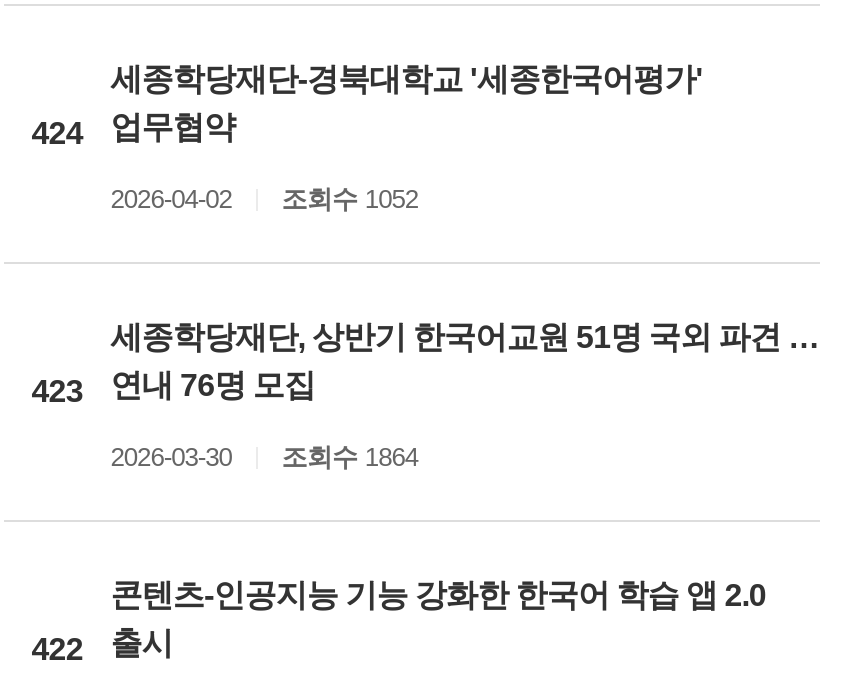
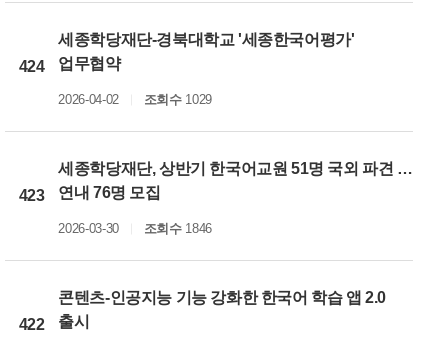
- 2026-04-02 조회수 1052
+ 2026-04-02 조회수 1029

- 2026-03-30 조회수 1864
+ 2026-03-30 조회수 1846
